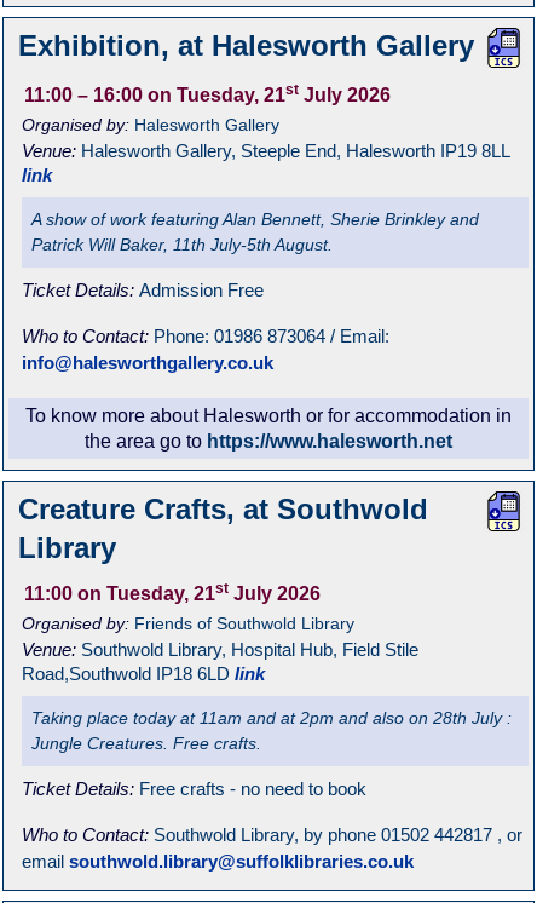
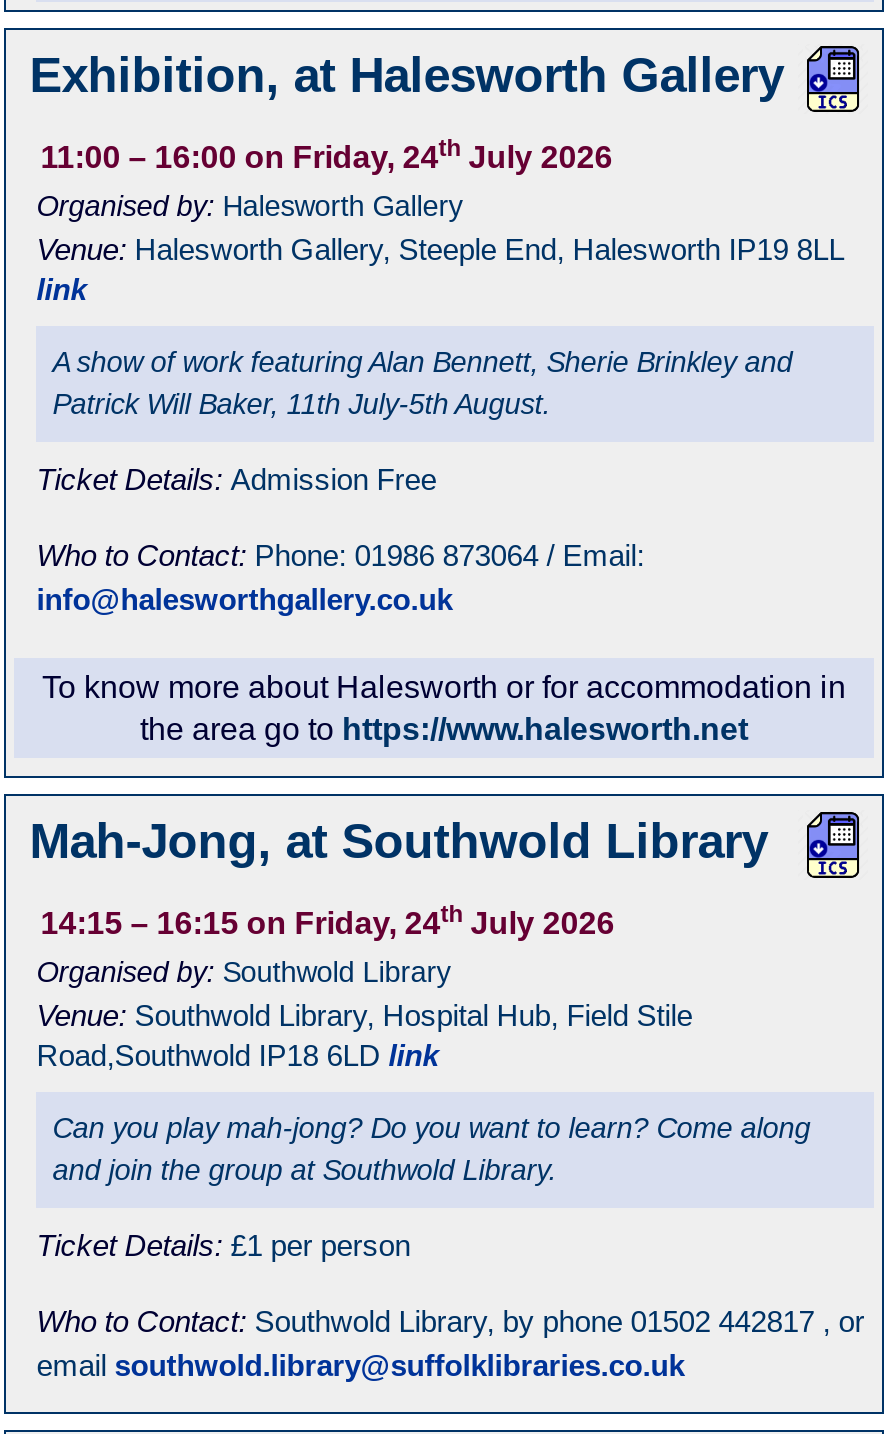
- 11:00 – 16:00 on Tuesday, 21st July 2026
+ 11:00 – 16:00 on Friday, 24th July 2026

- Creature Crafts, at Southwold
- Library
+ Mah-Jong, at Southwold Library

- 11:00 on Tuesday, 21 st July 2026
- Organised by: Friends of Southwold Library
+ 14:15 – 16:15 on Friday, 24th July 2026
+ Organised by: Southwold Library

- Taking place today at 11am and at 2pm and also on 28th July :
- Jungle Creatures. Free crafts.
+ Can you play mah-jong? Do you want to learn? Come along
+ and join the group at Southwold Library.

- Ticket Details: Free crafts - no need to book
+ Ticket Details: £1 per person
